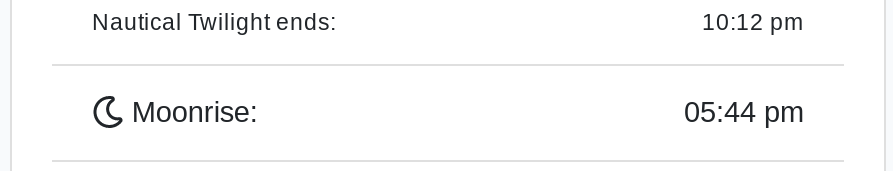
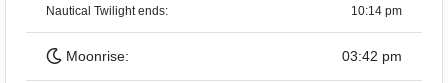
- 10:12 pm
+ 10:14 pm

- 05:44 pm
+ 03:42 pm
